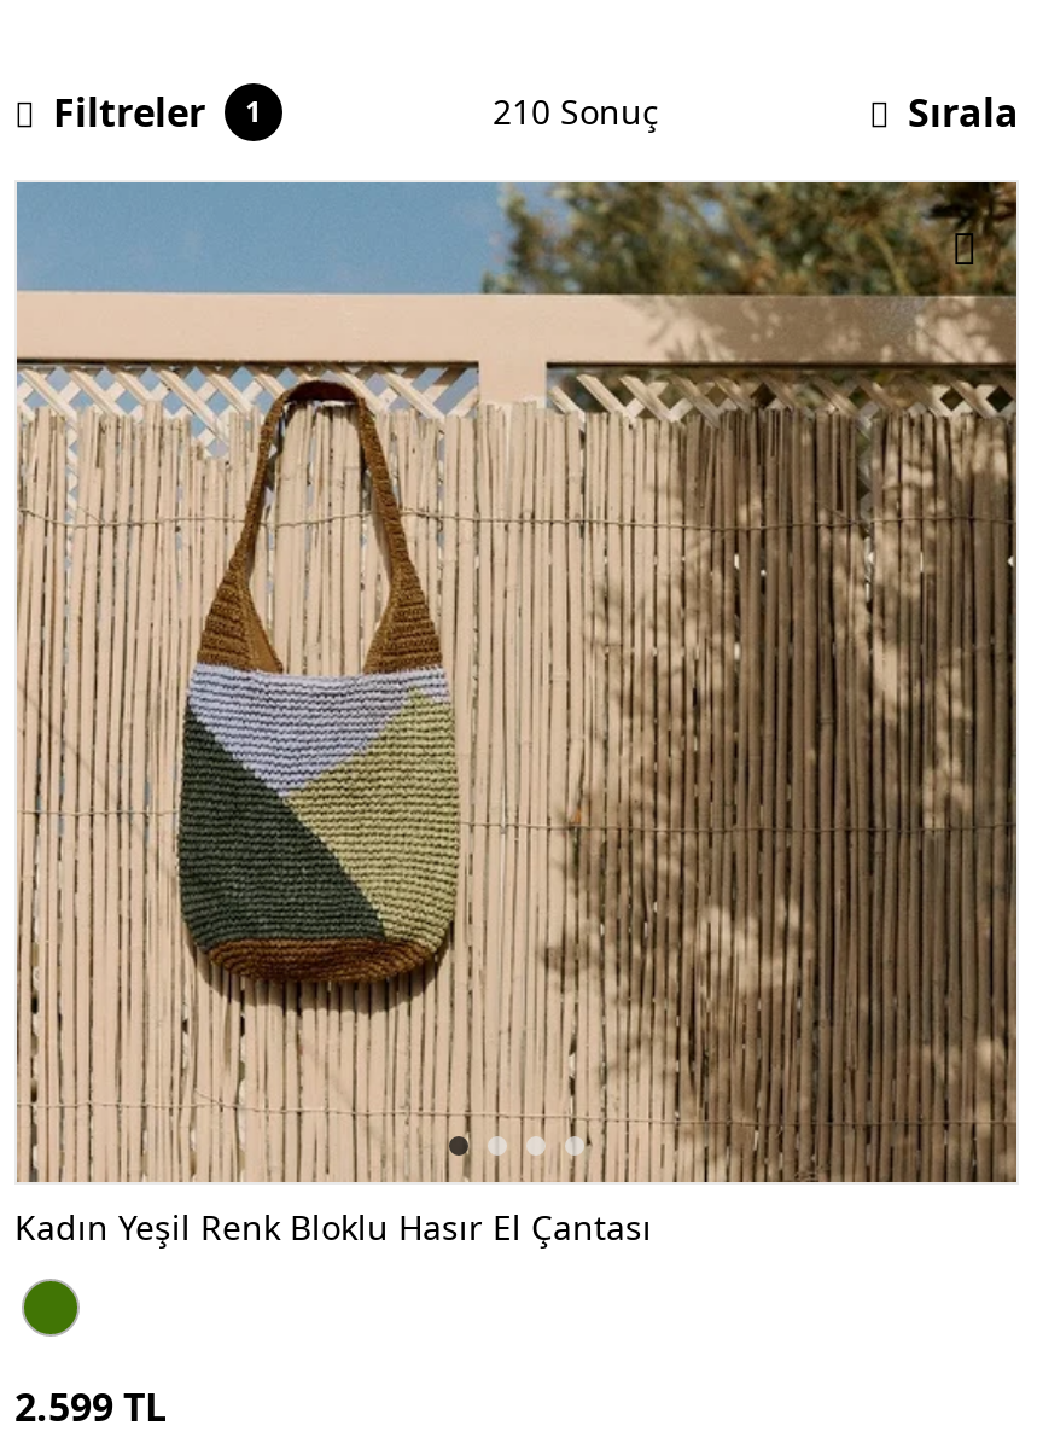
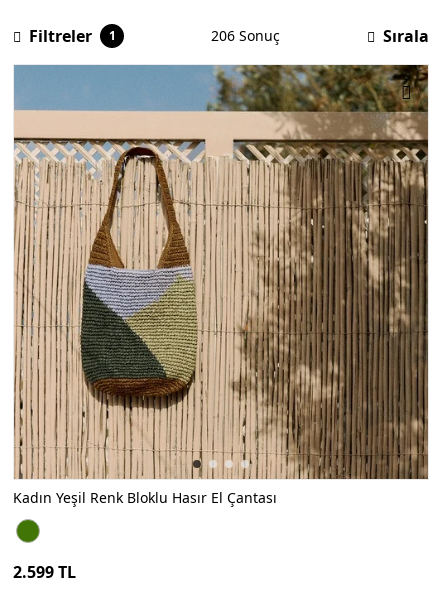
- 210 Sonuç
+ 206 Sonuç
